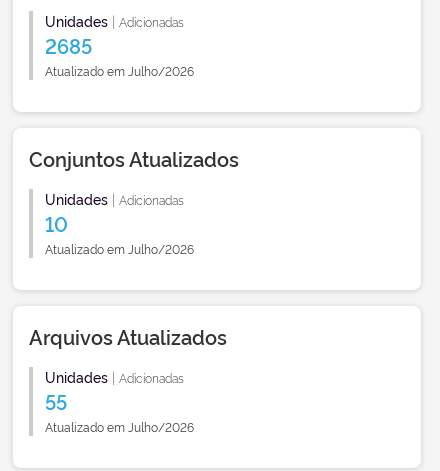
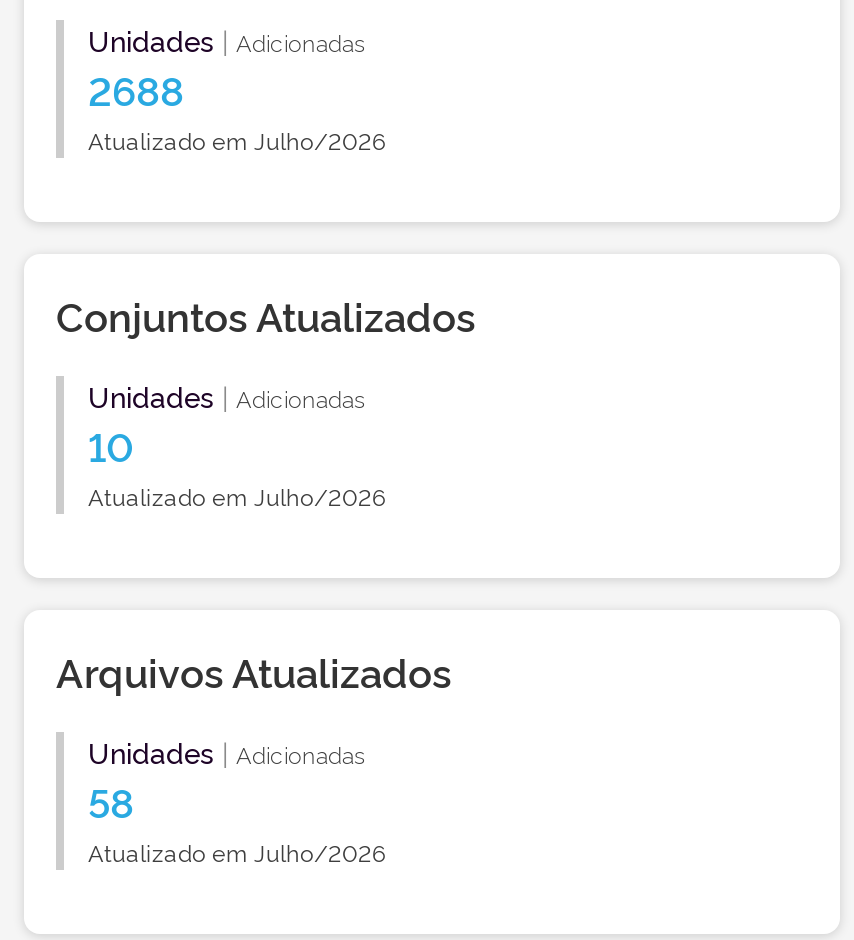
- 2685
+ 2688

- 55
+ 58
